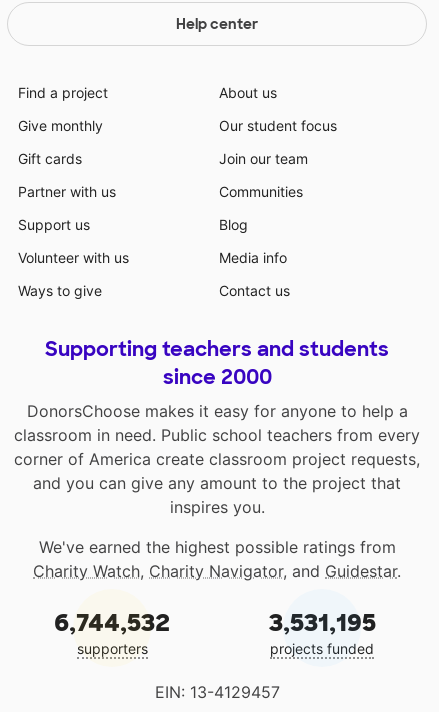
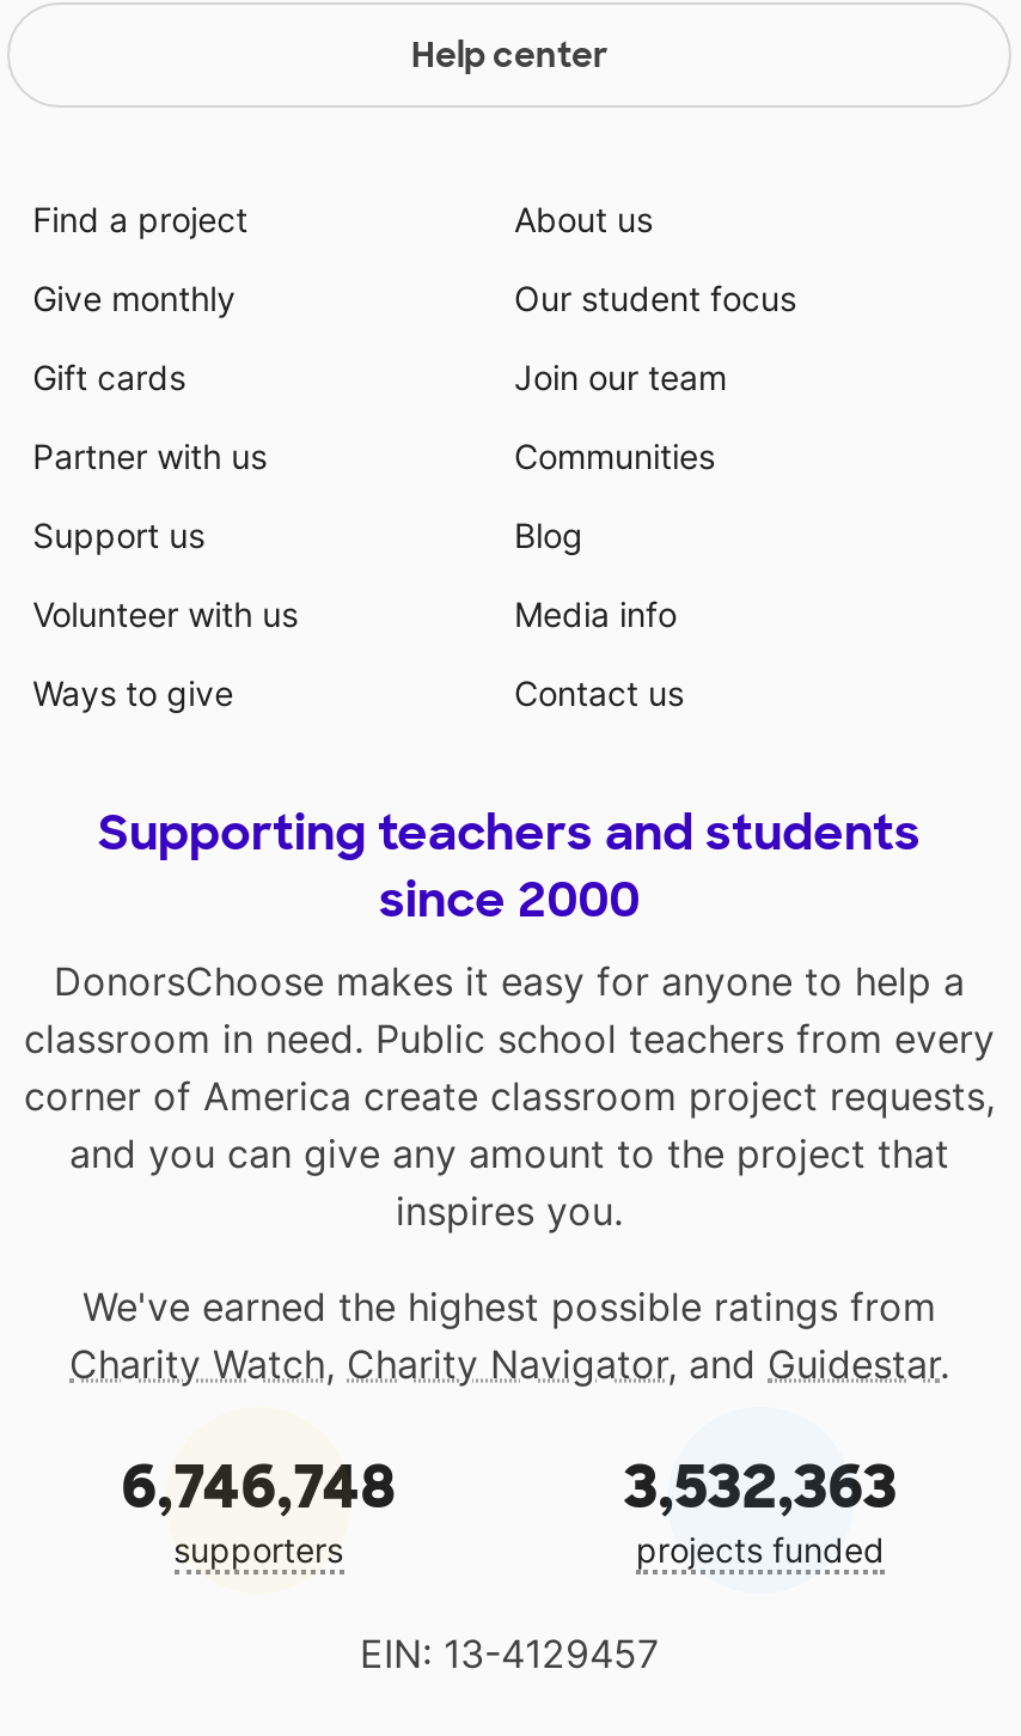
- 6,744,532
+ 6,746,748

- 3,531,195
+ 3,532,363
